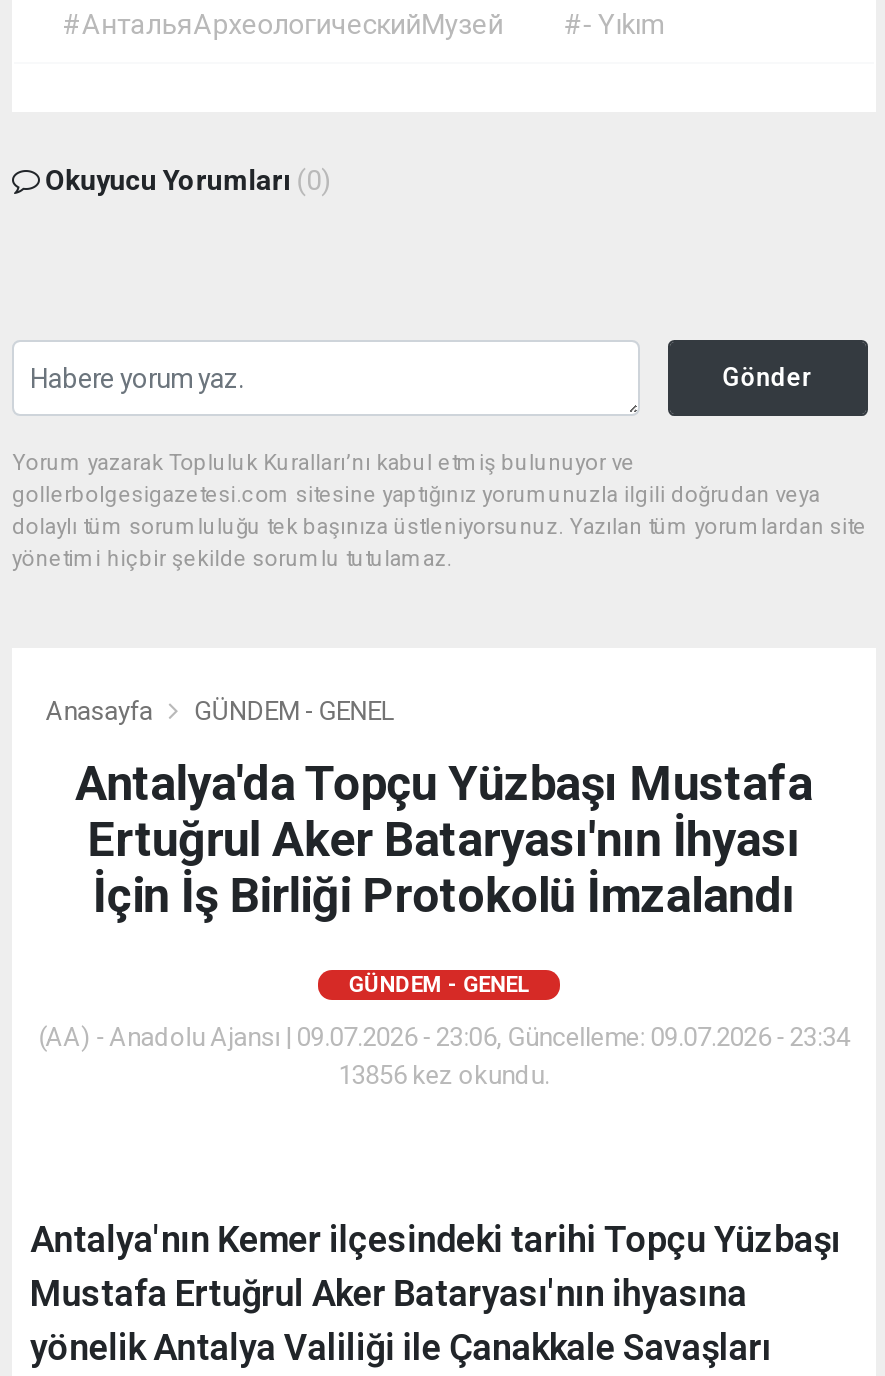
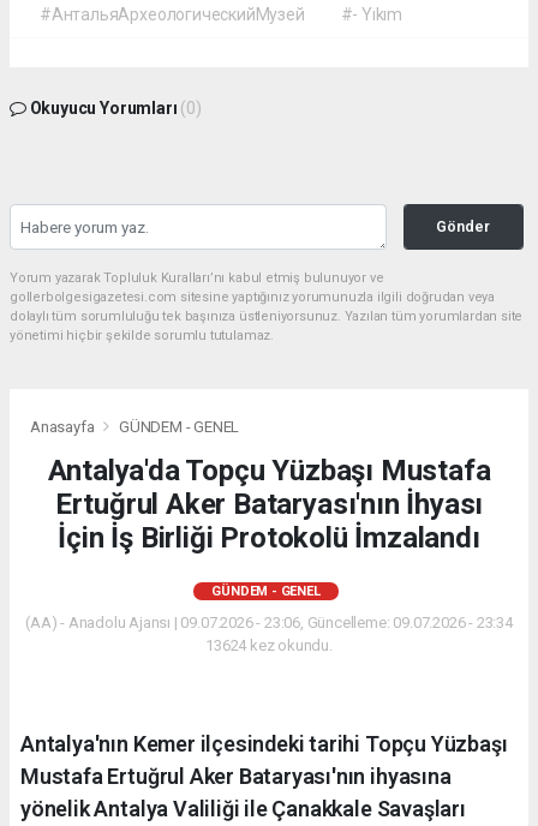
- 13856 kez okundu.
+ 13624 kez okundu.
